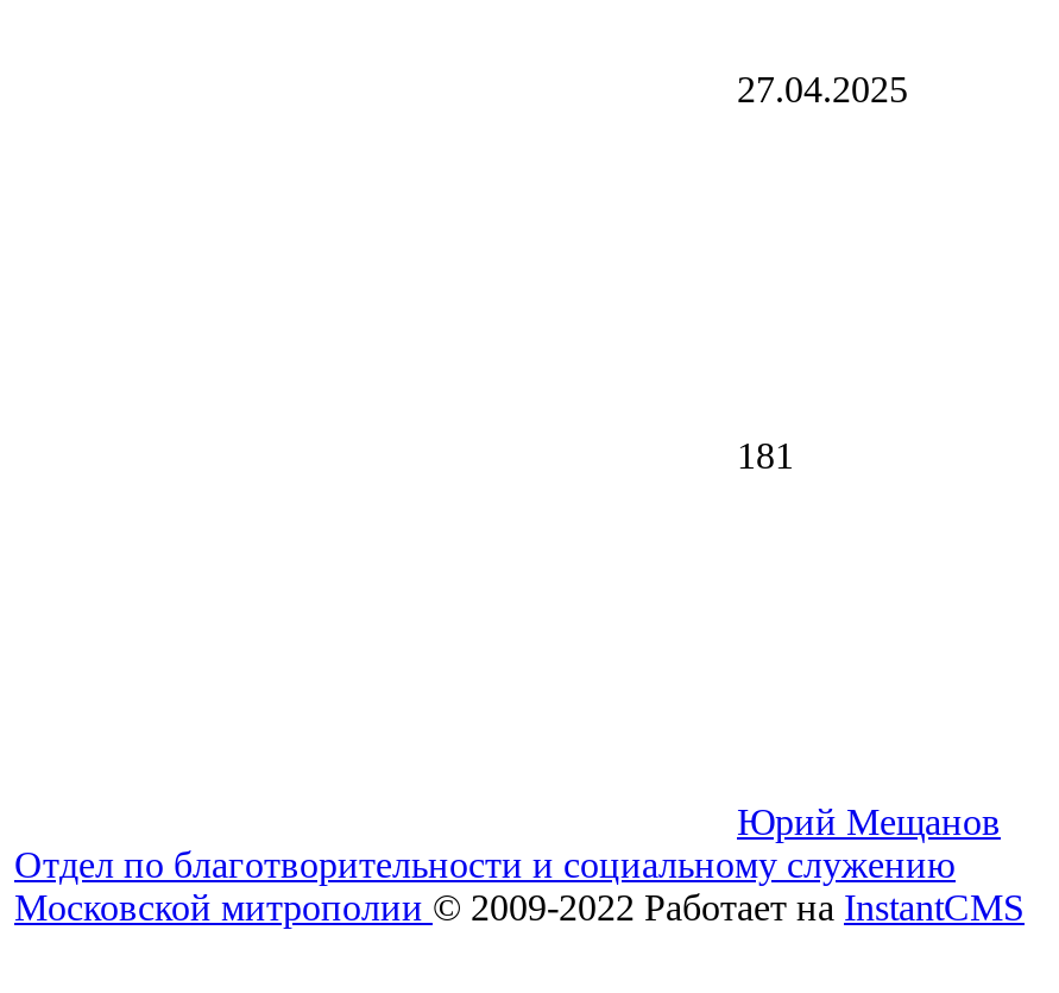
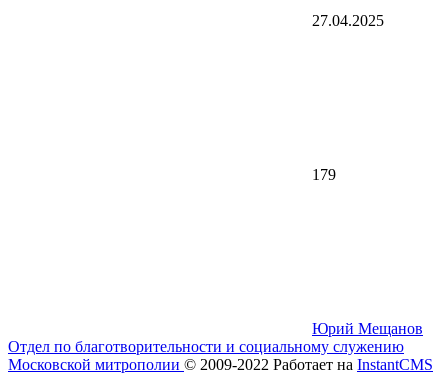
- 181
+ 179
